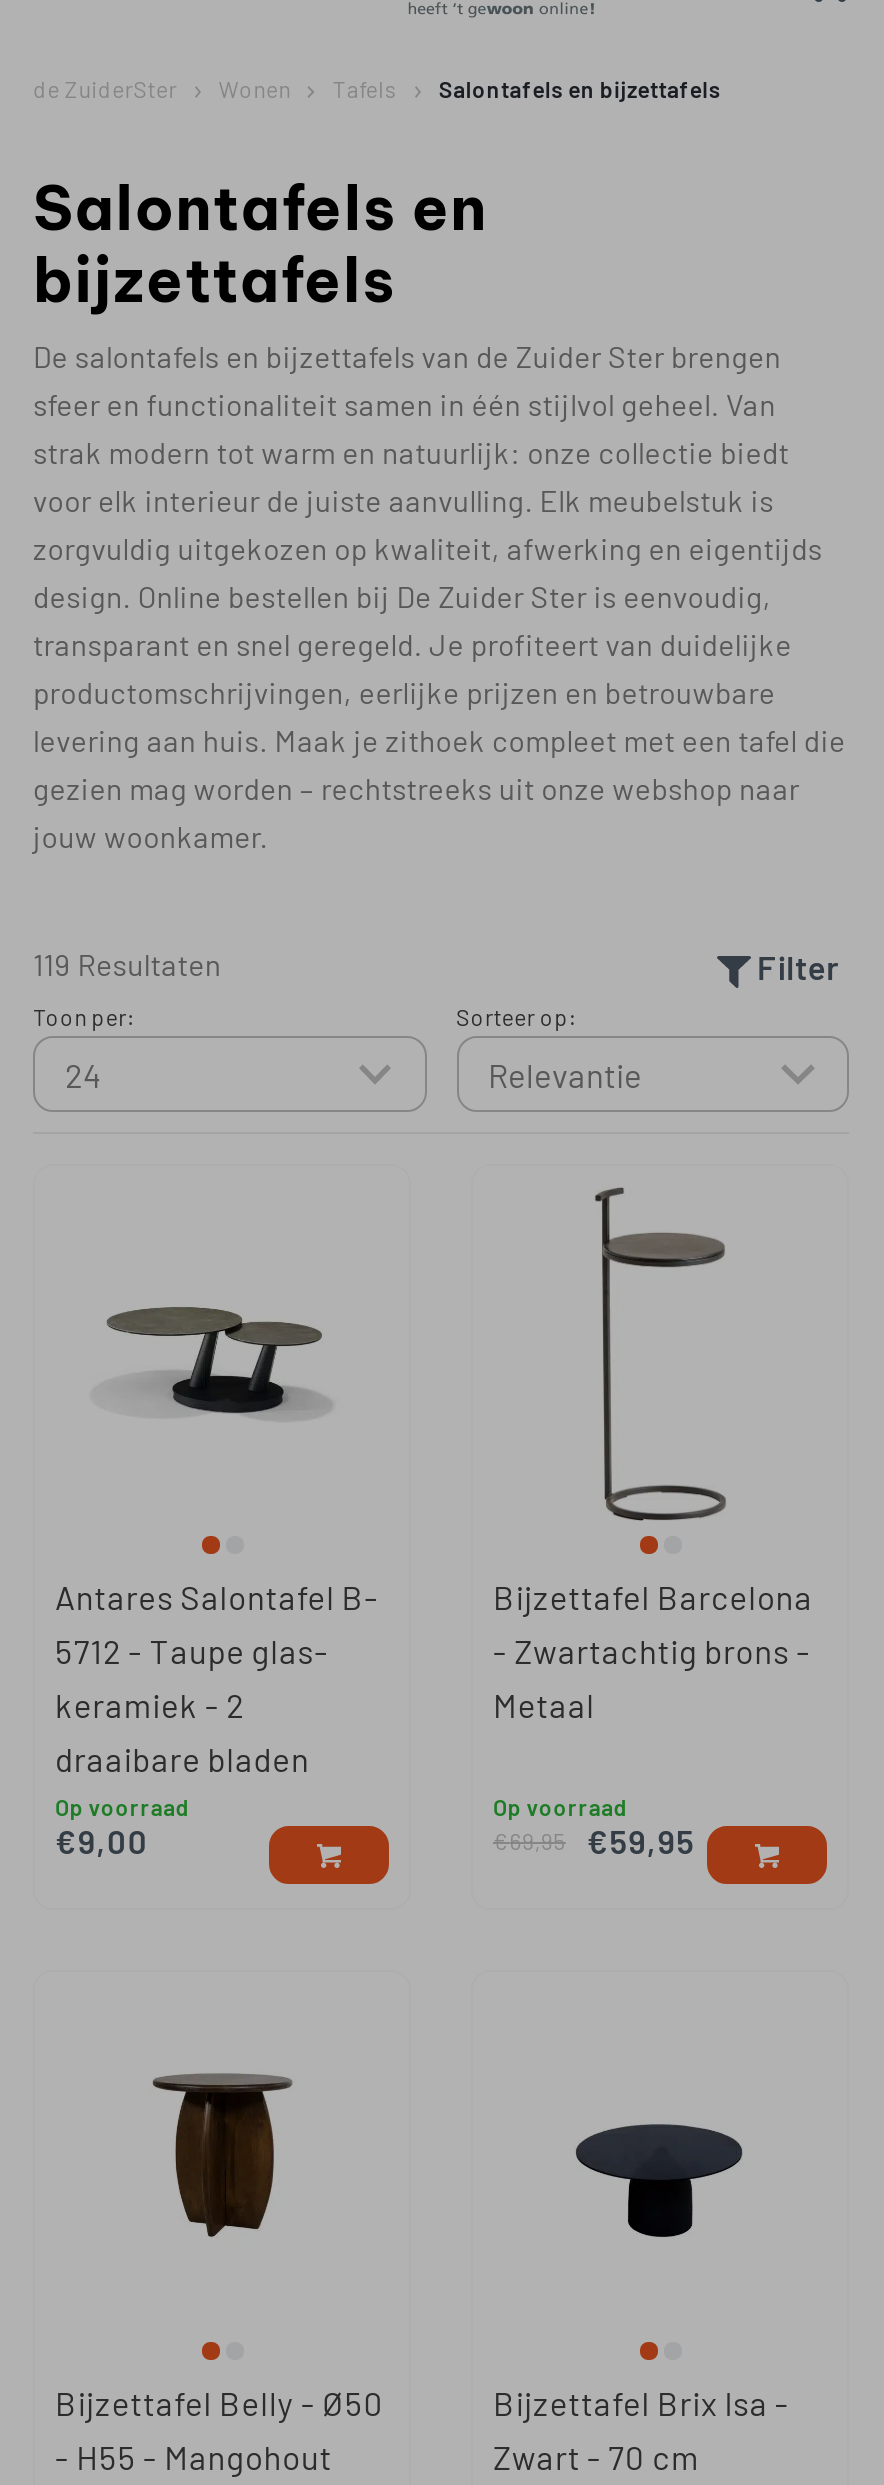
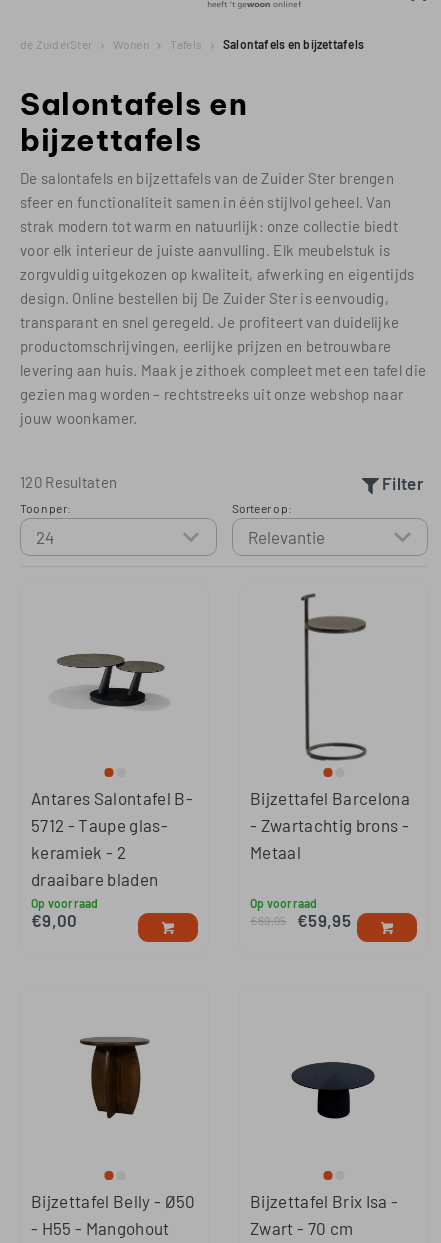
- 119 Resultaten
+ 120 Resultaten
